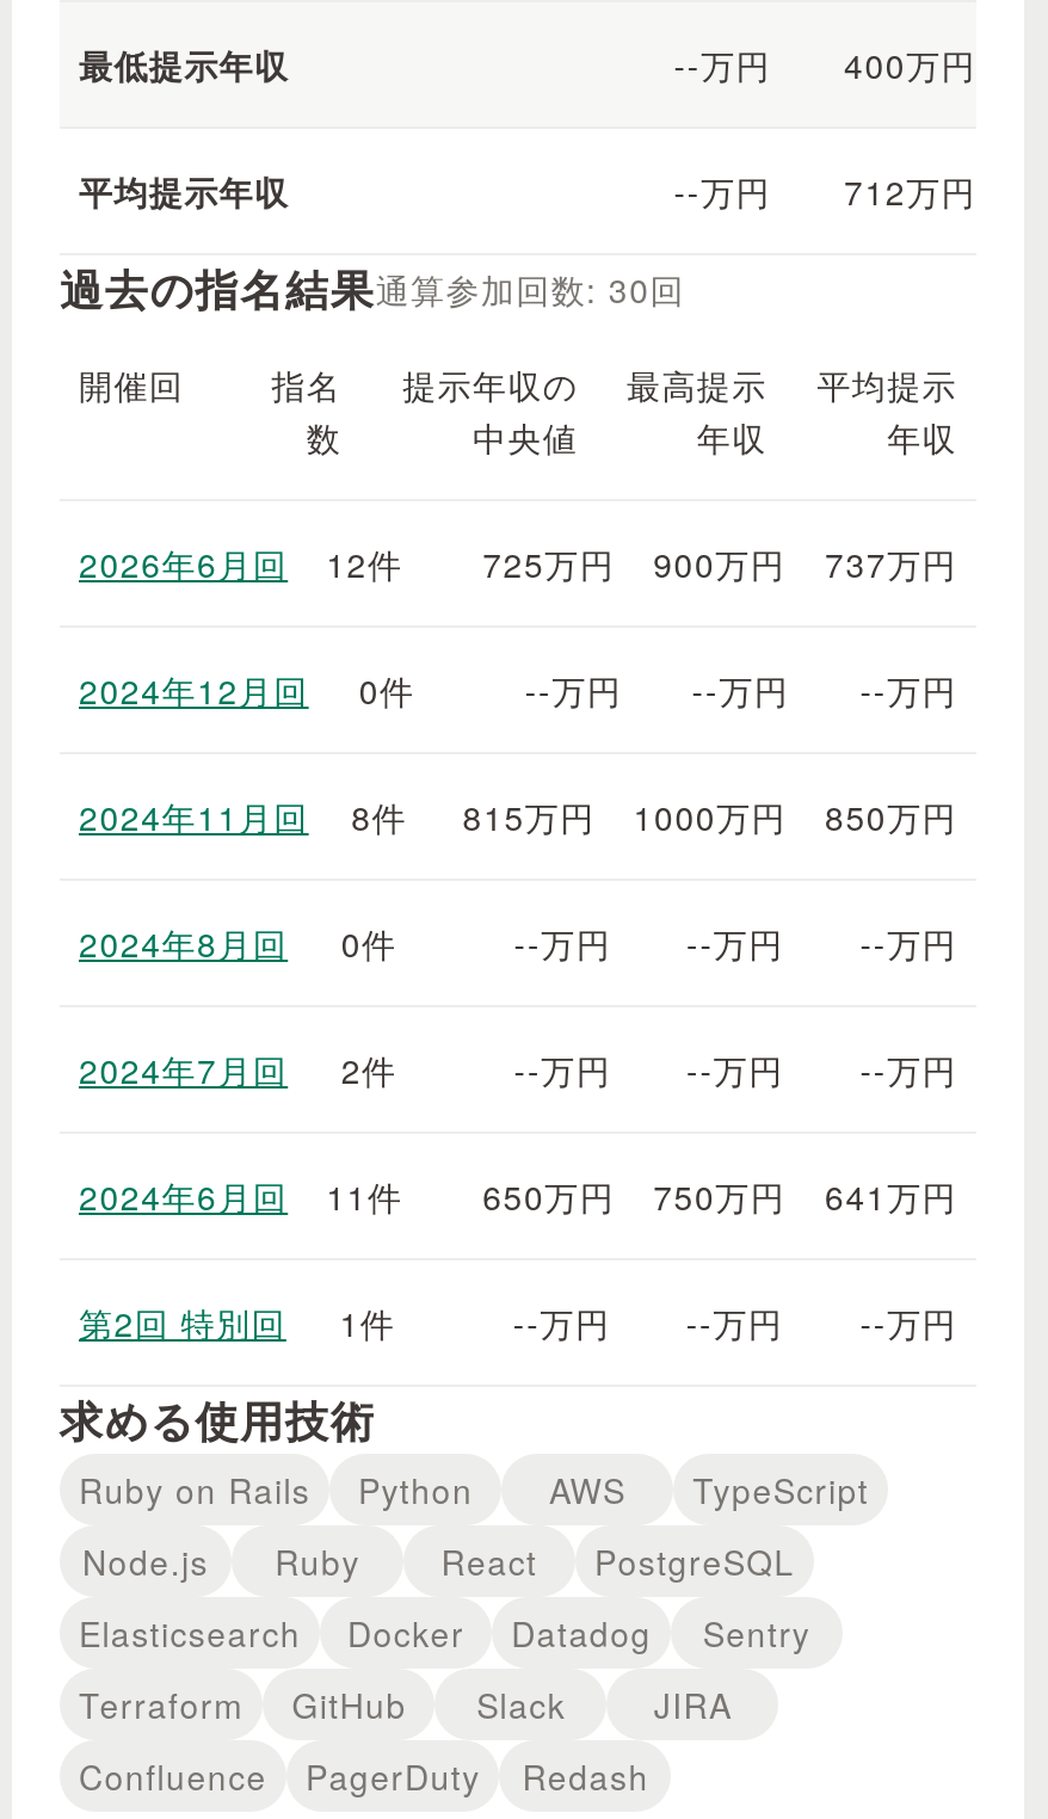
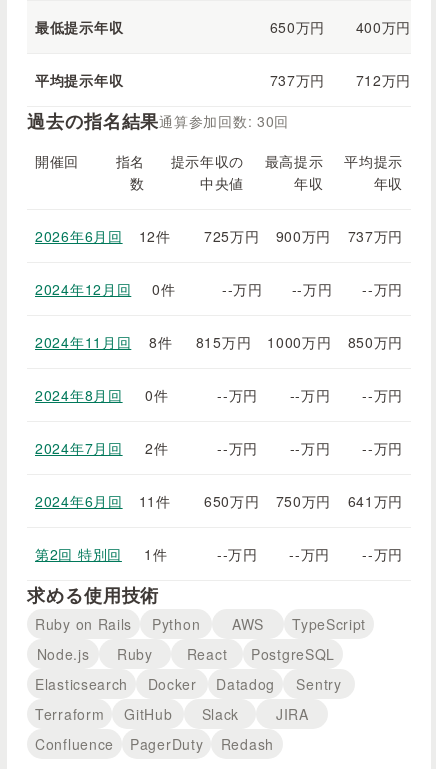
- --万円
+ 650万円

- --万円
+ 737万円
